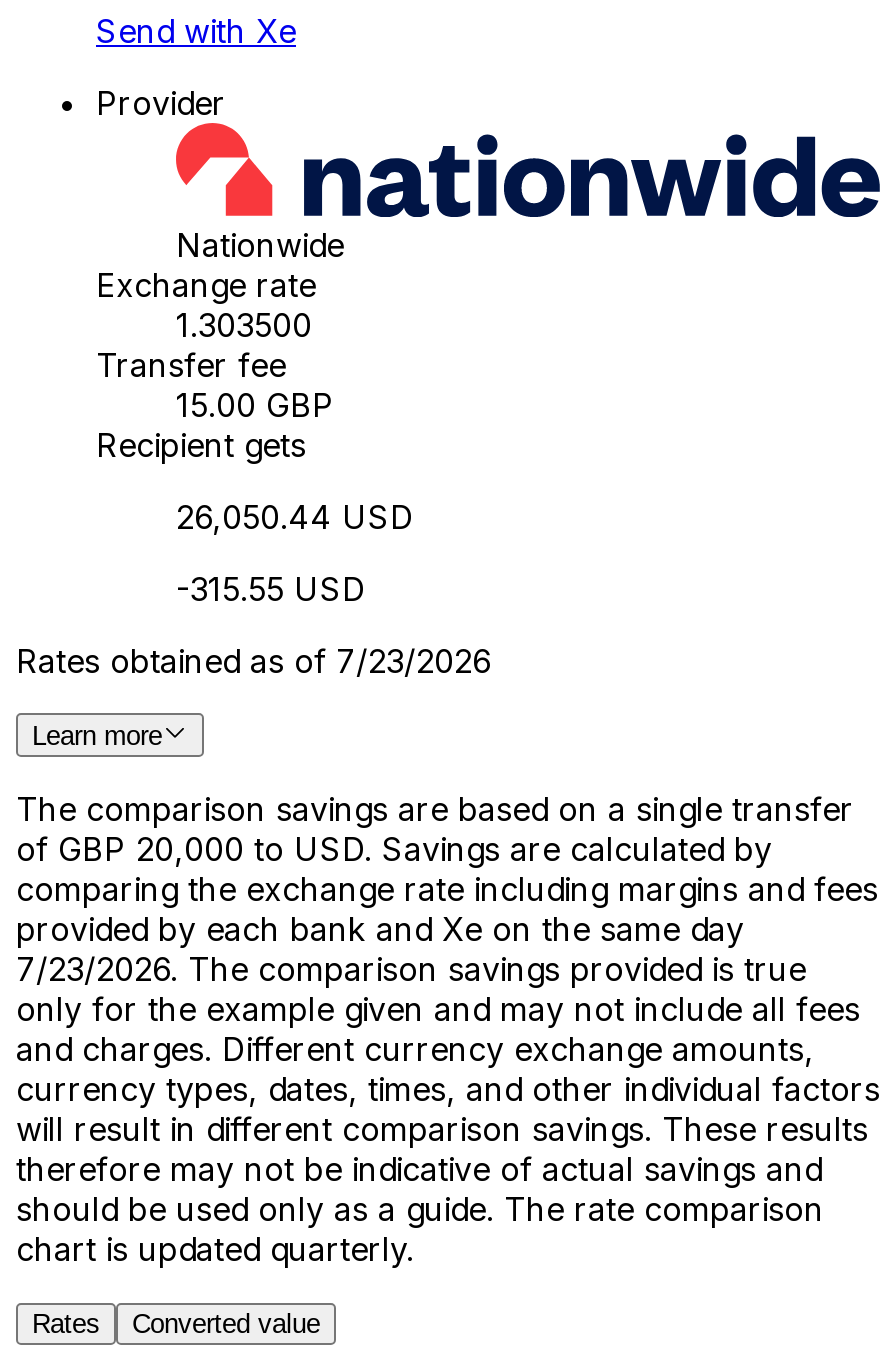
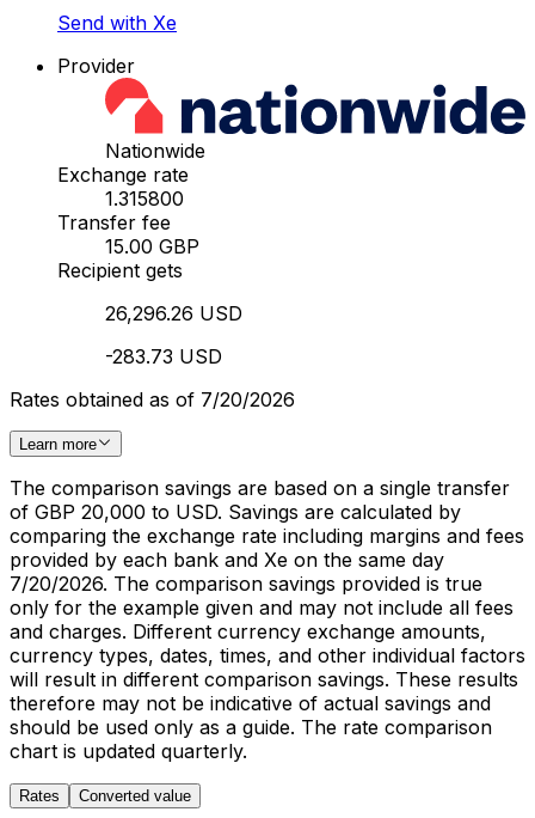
- 1.303500
+ 1.315800

- 26,050.44 USD
+ 26,296.26 USD

- -315.55 USD
+ -283.73 USD

- Rates obtained as of 7/23/2026
+ Rates obtained as of 7/20/2026

- 7/23/2026. The comparison savings provided is true
+ 7/20/2026. The comparison savings provided is true
